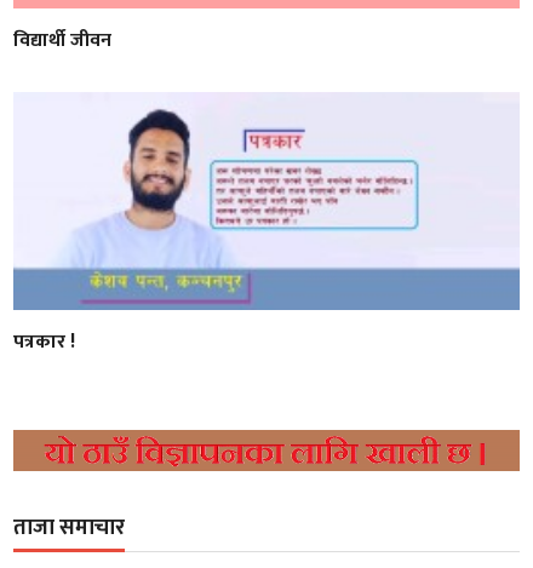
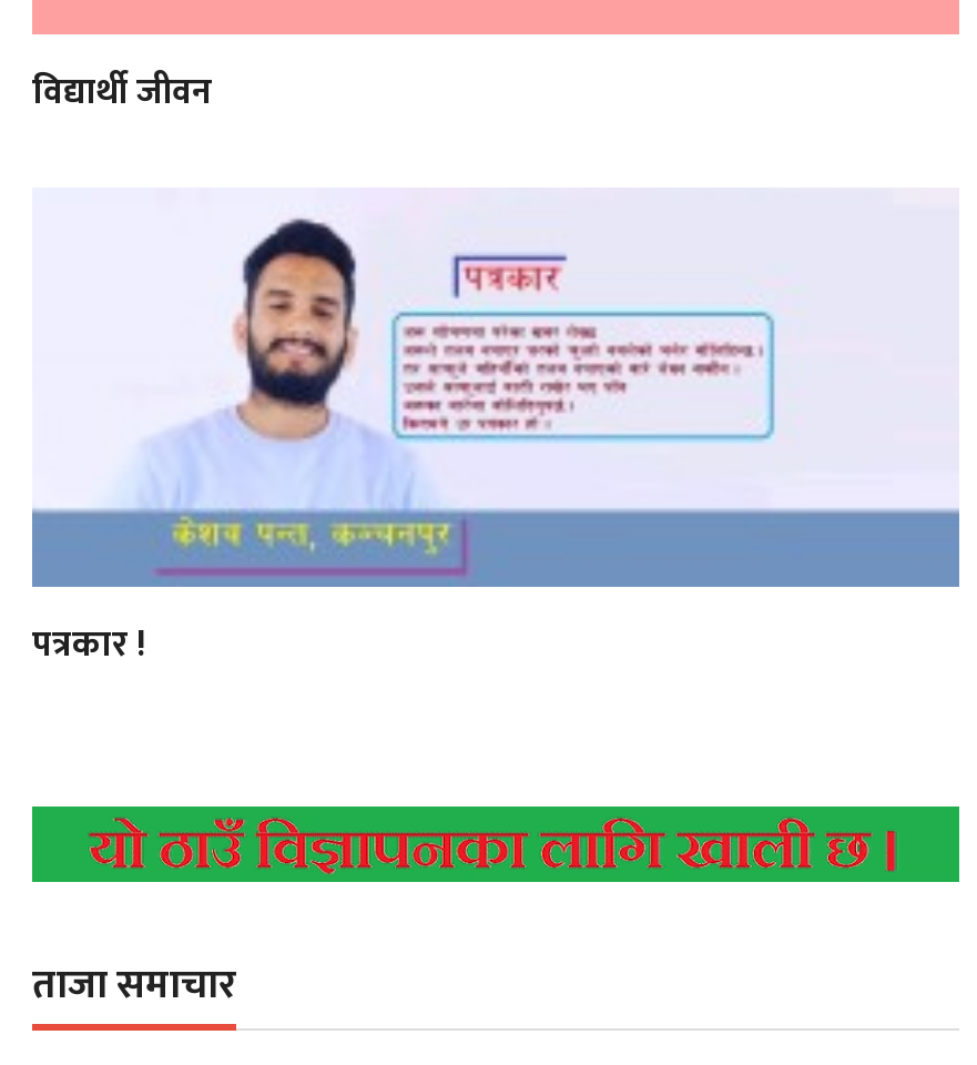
- [image]
+ [image]
